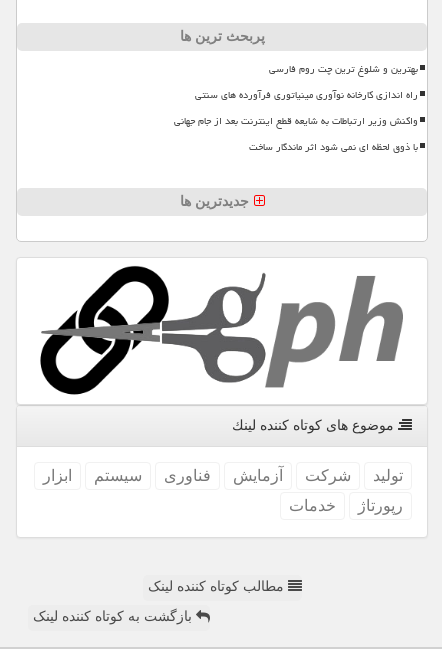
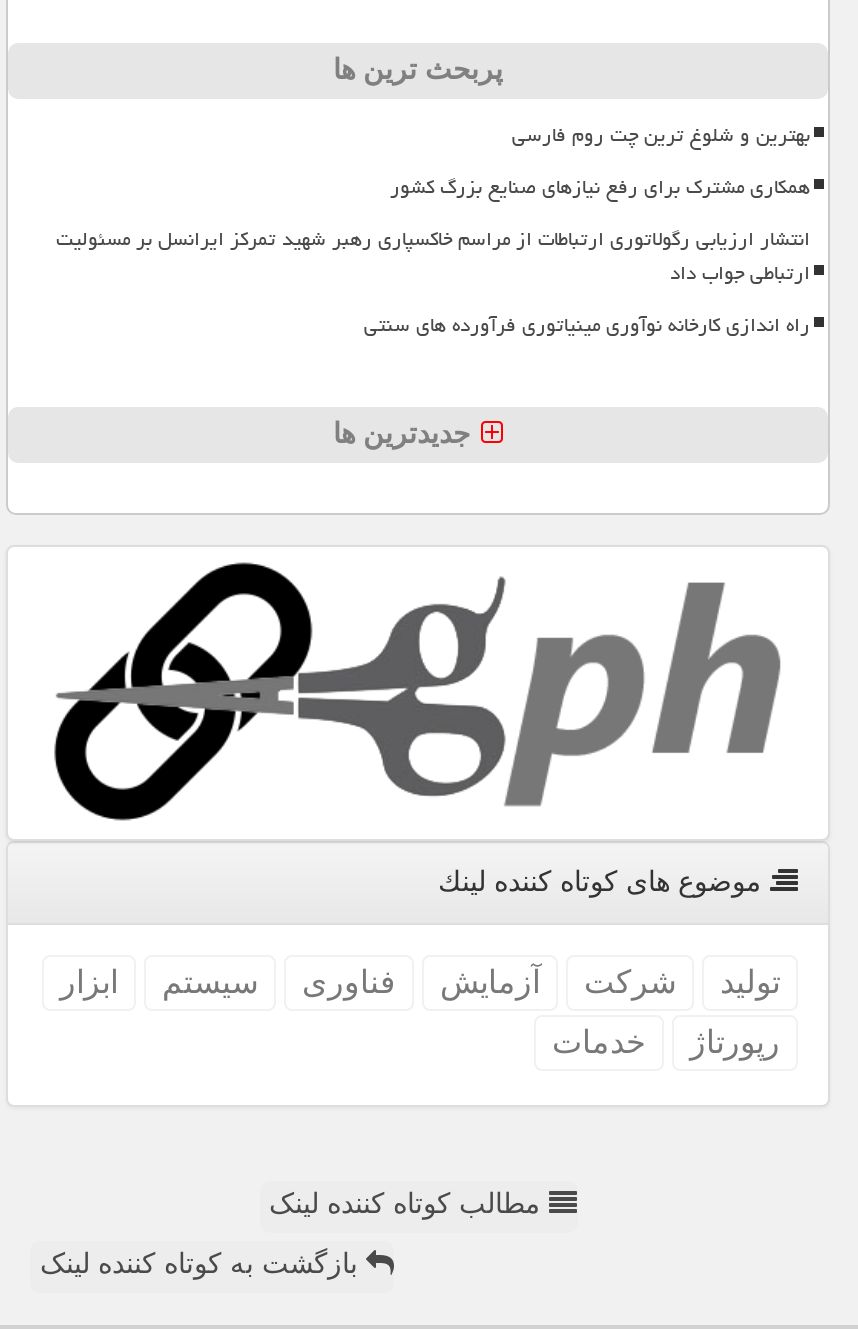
+ همکاری مشترک برای رفع نیازهای صنایع بزرگ کشور
+ انتشار ارزیابی رگولاتوری ارتباطات از مراسم خاکسپاری رهبر شهید تمرکز ایرانسل بر مسئولیت
+ ارتباطی جواب داد

moved down: راه اندازی کارخانه نوآوری مینیاتوری فرآورده های سنتی

- واکنش وزیر ارتباطات به شایعه قطع اینترنت بعد از جام جهانی
- با ذوق لحظه ای نمی شود اثر ماندگار ساخت
